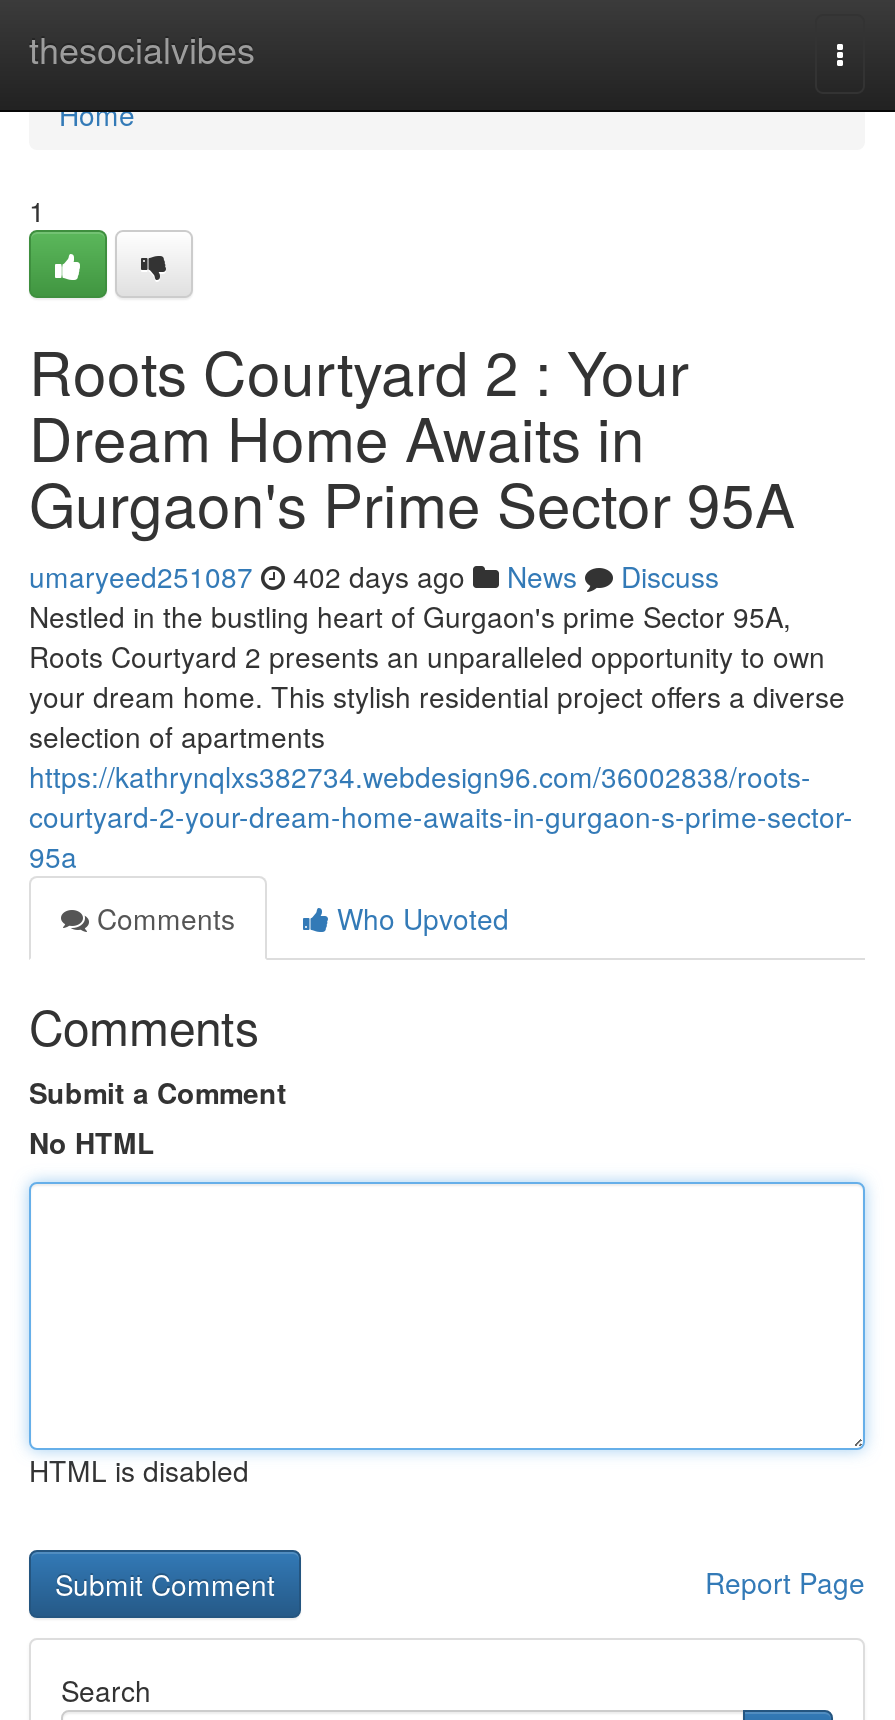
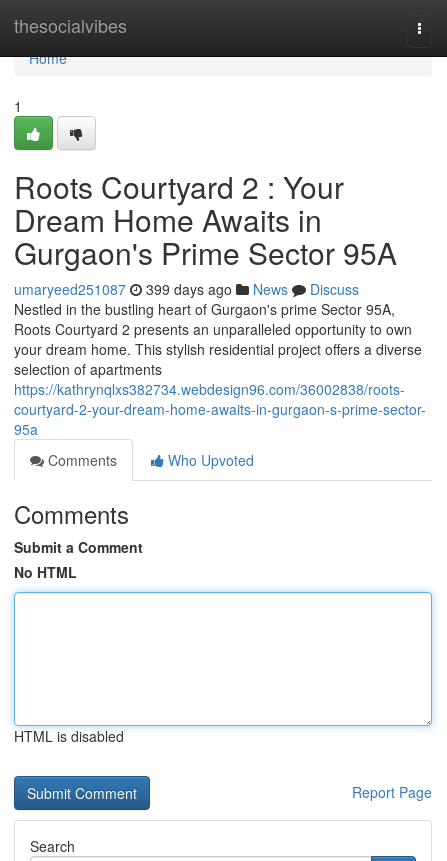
- umaryeed251087 402 days ago News Discuss
+ umaryeed251087 399 days ago News Discuss
